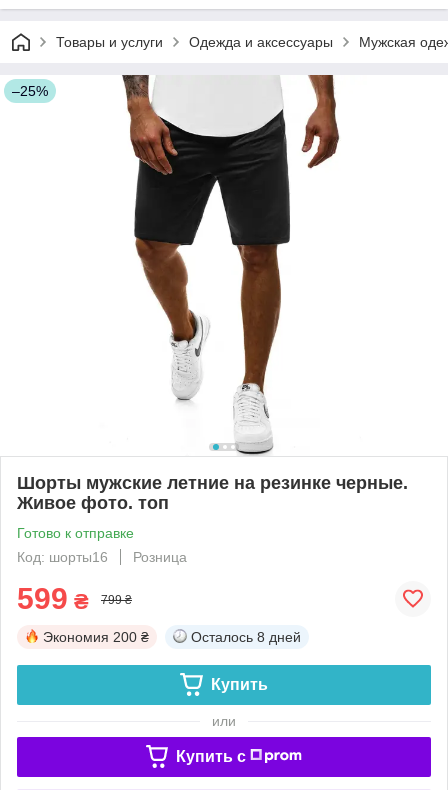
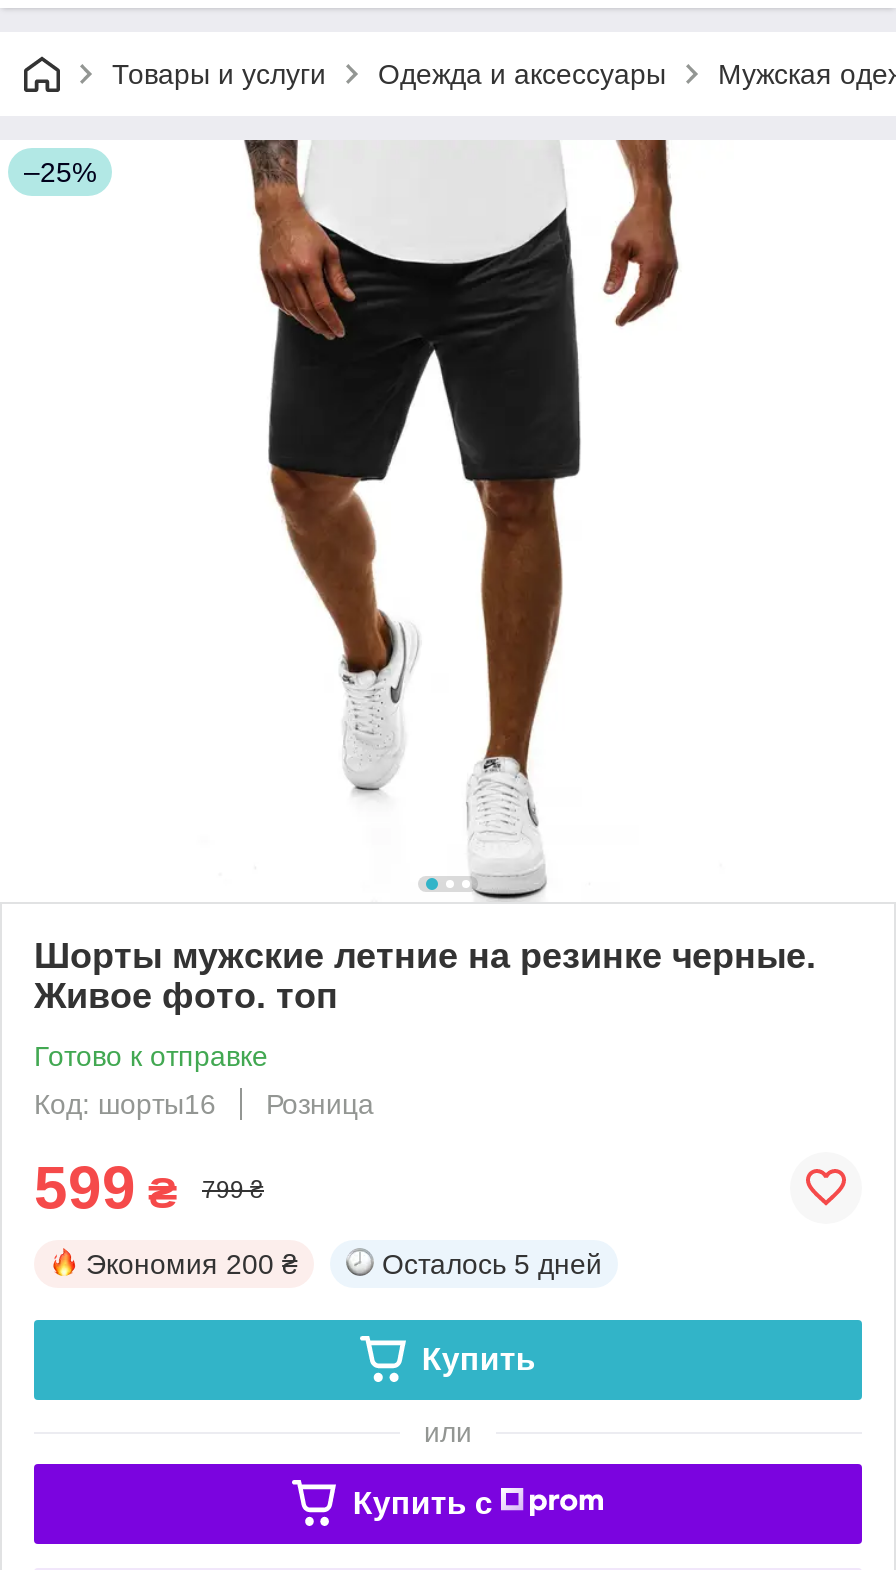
- Осталось 8 дней
+ Осталось 5 дней
